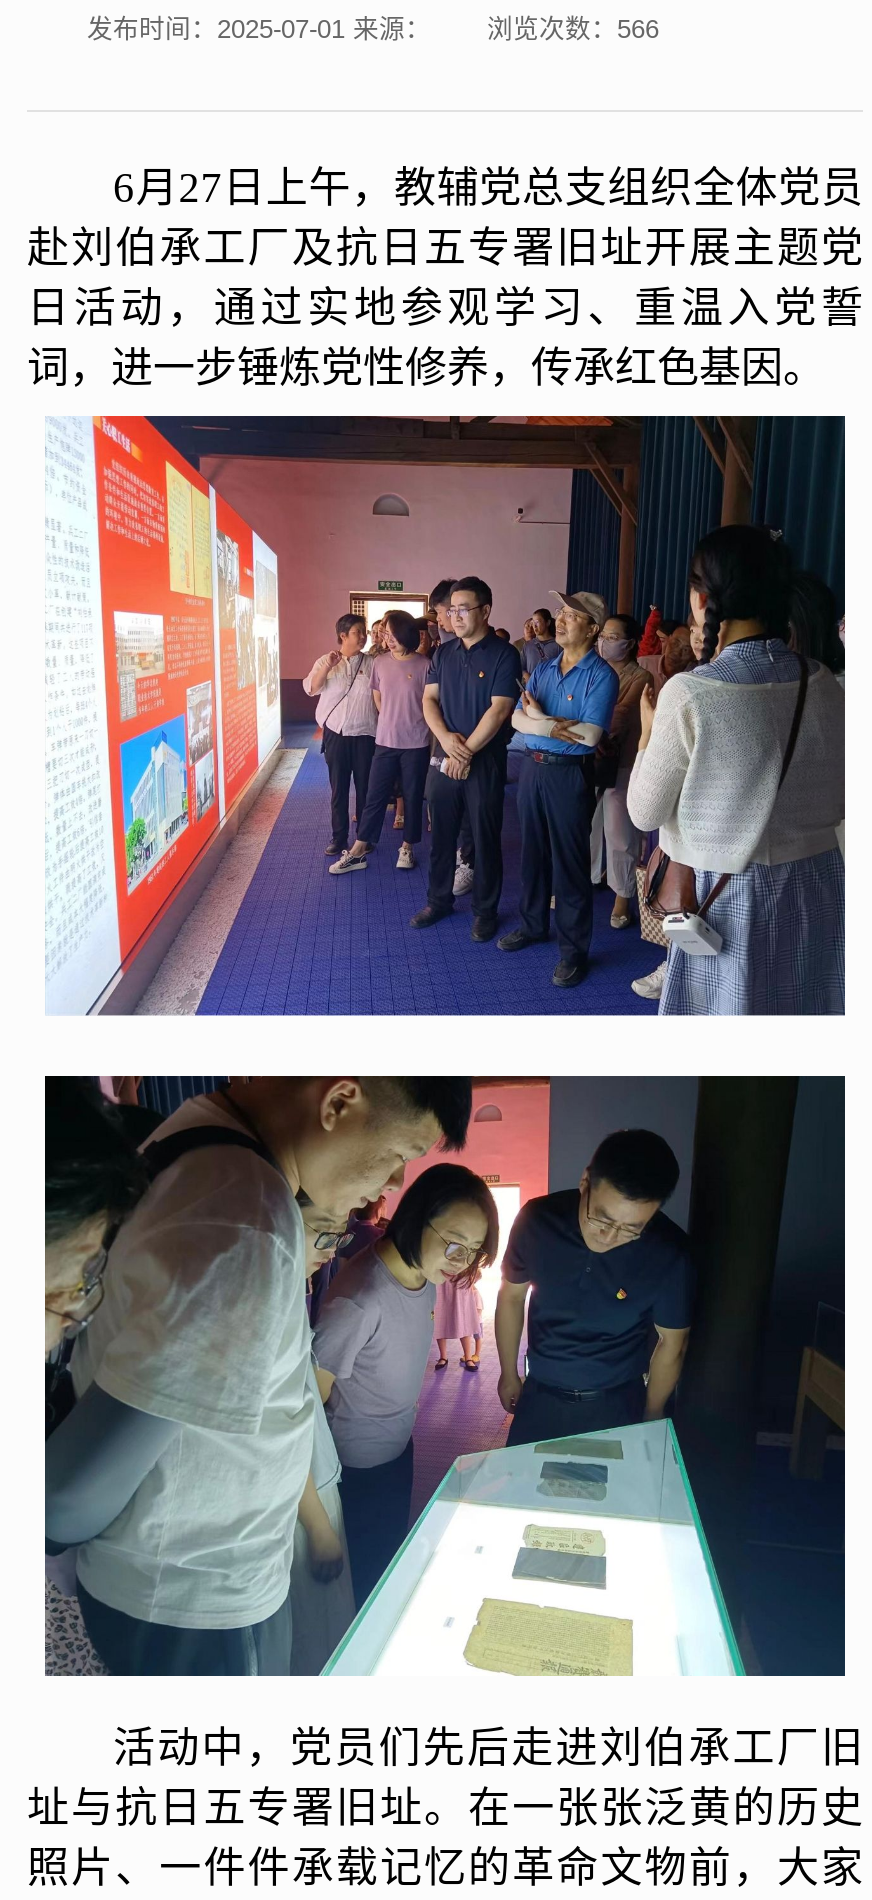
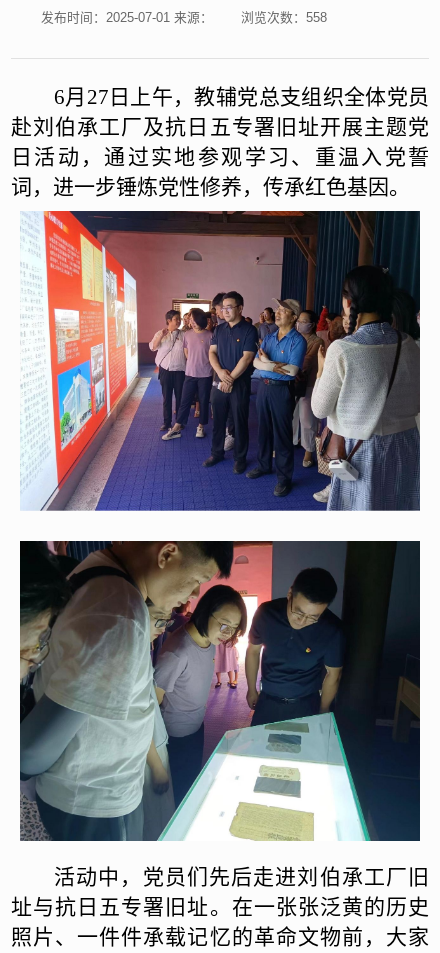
- 发布时间：2025-07-01来源： 浏览次数：566
+ 发布时间：2025-07-01来源： 浏览次数：558
